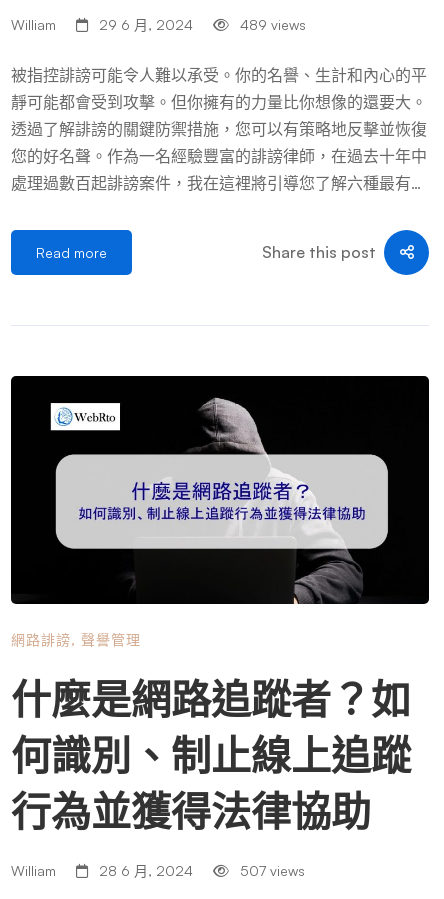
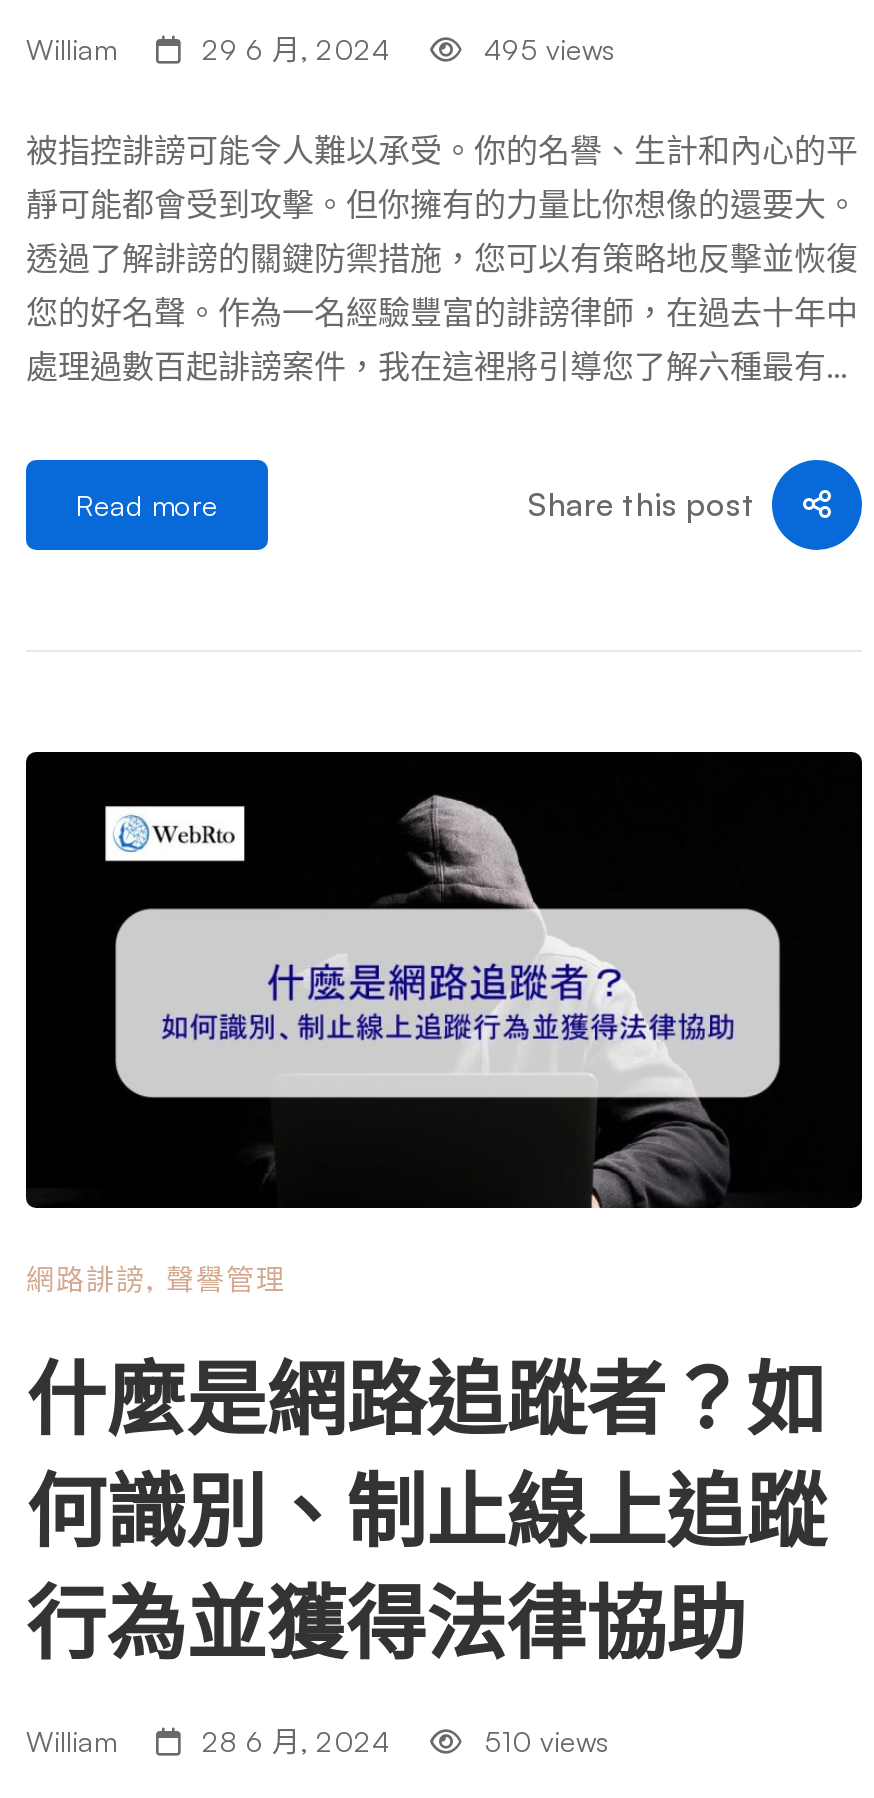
- 489 views
+ 495 views

- 507 views
+ 510 views
